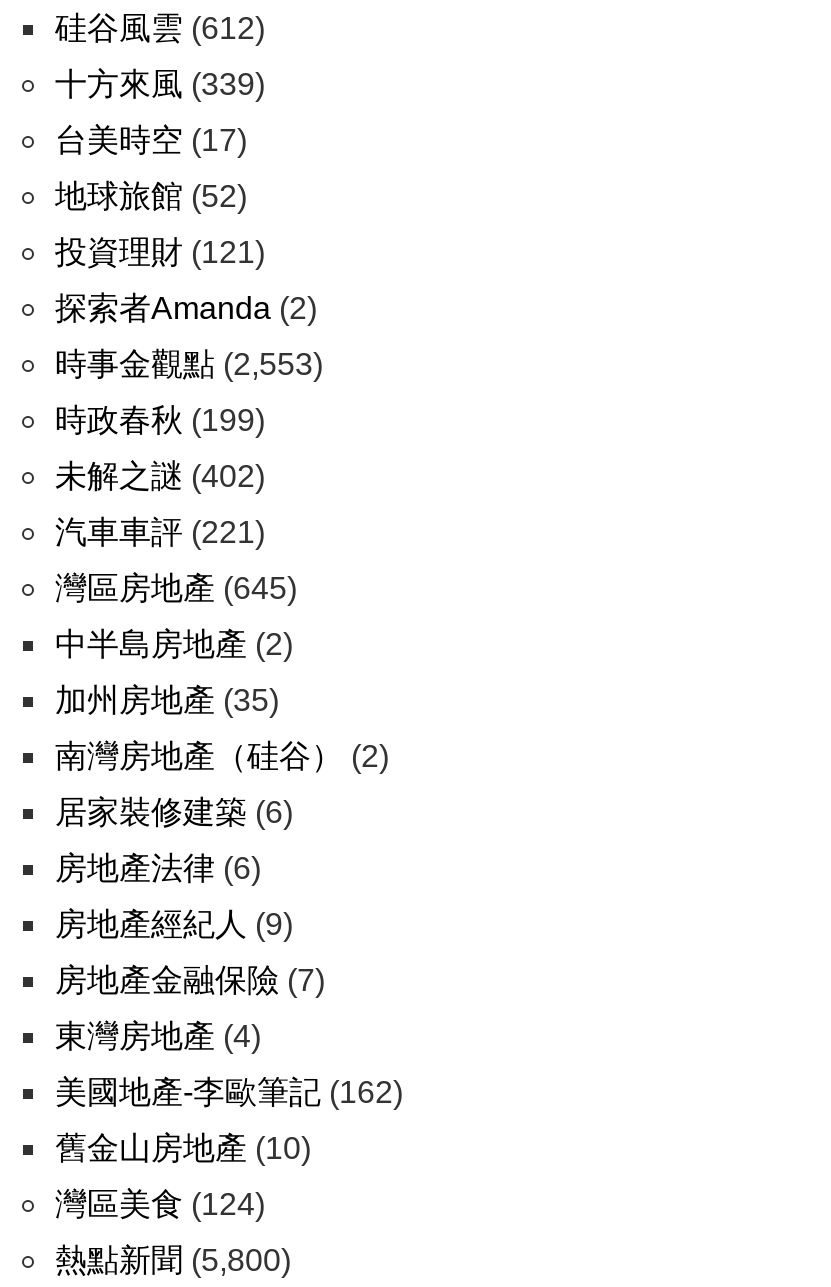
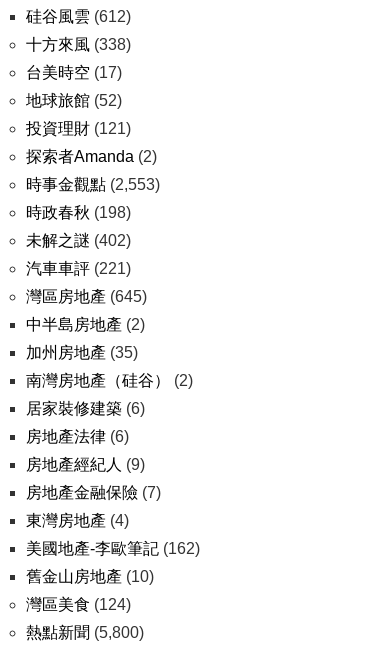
- 十方來風(339)
+ 十方來風(338)

- 時政春秋(199)
+ 時政春秋(198)
